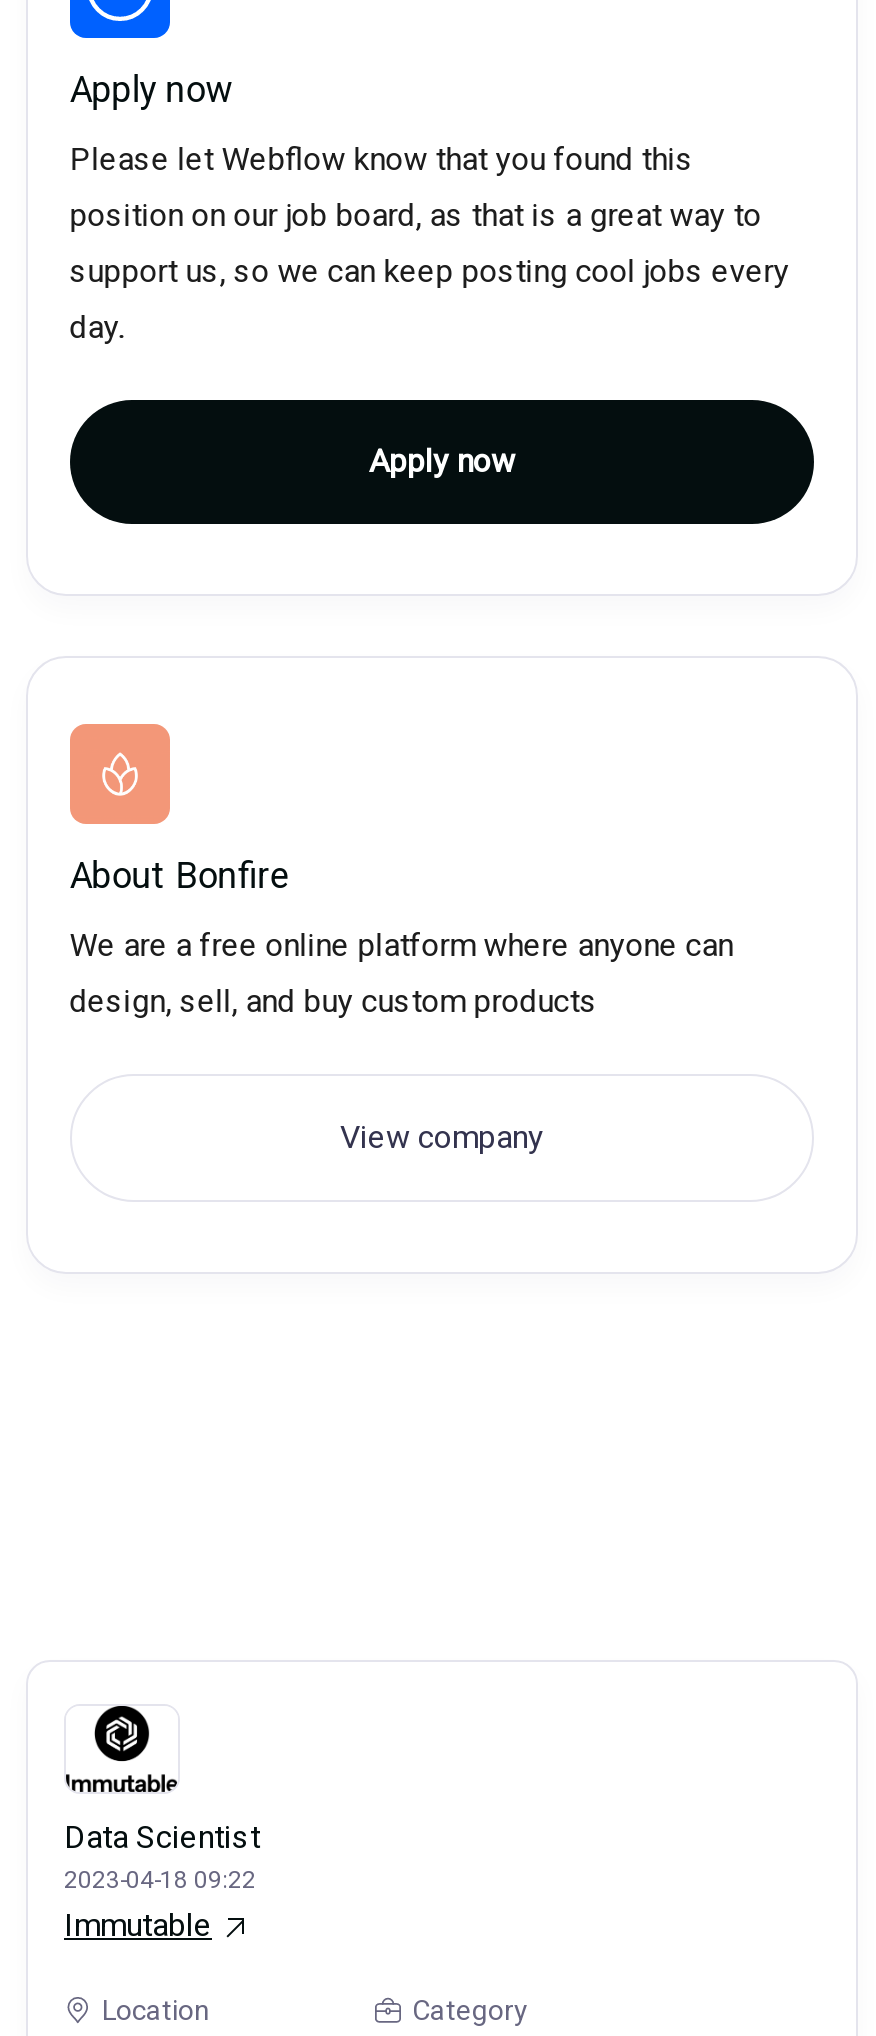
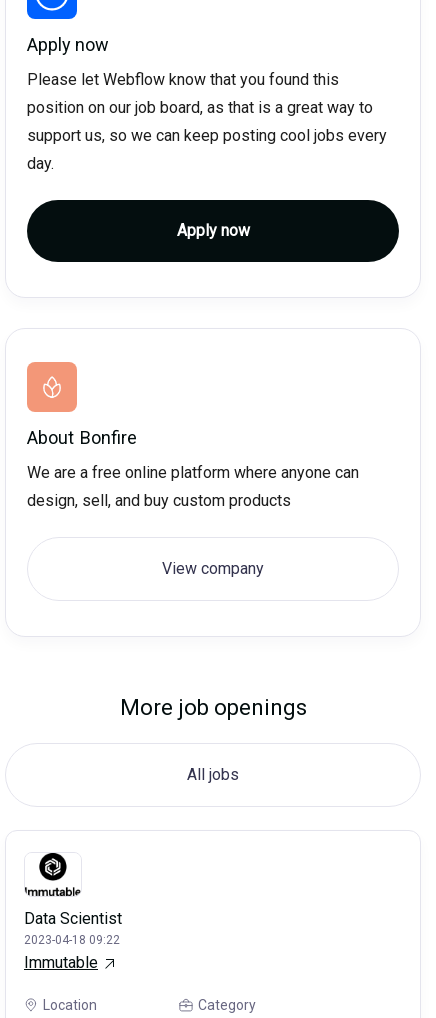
+ More job openings
+ All jobs
